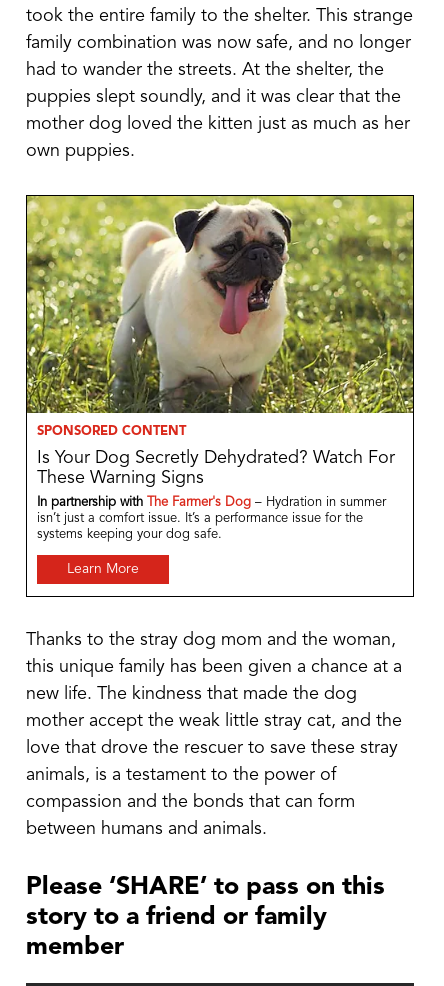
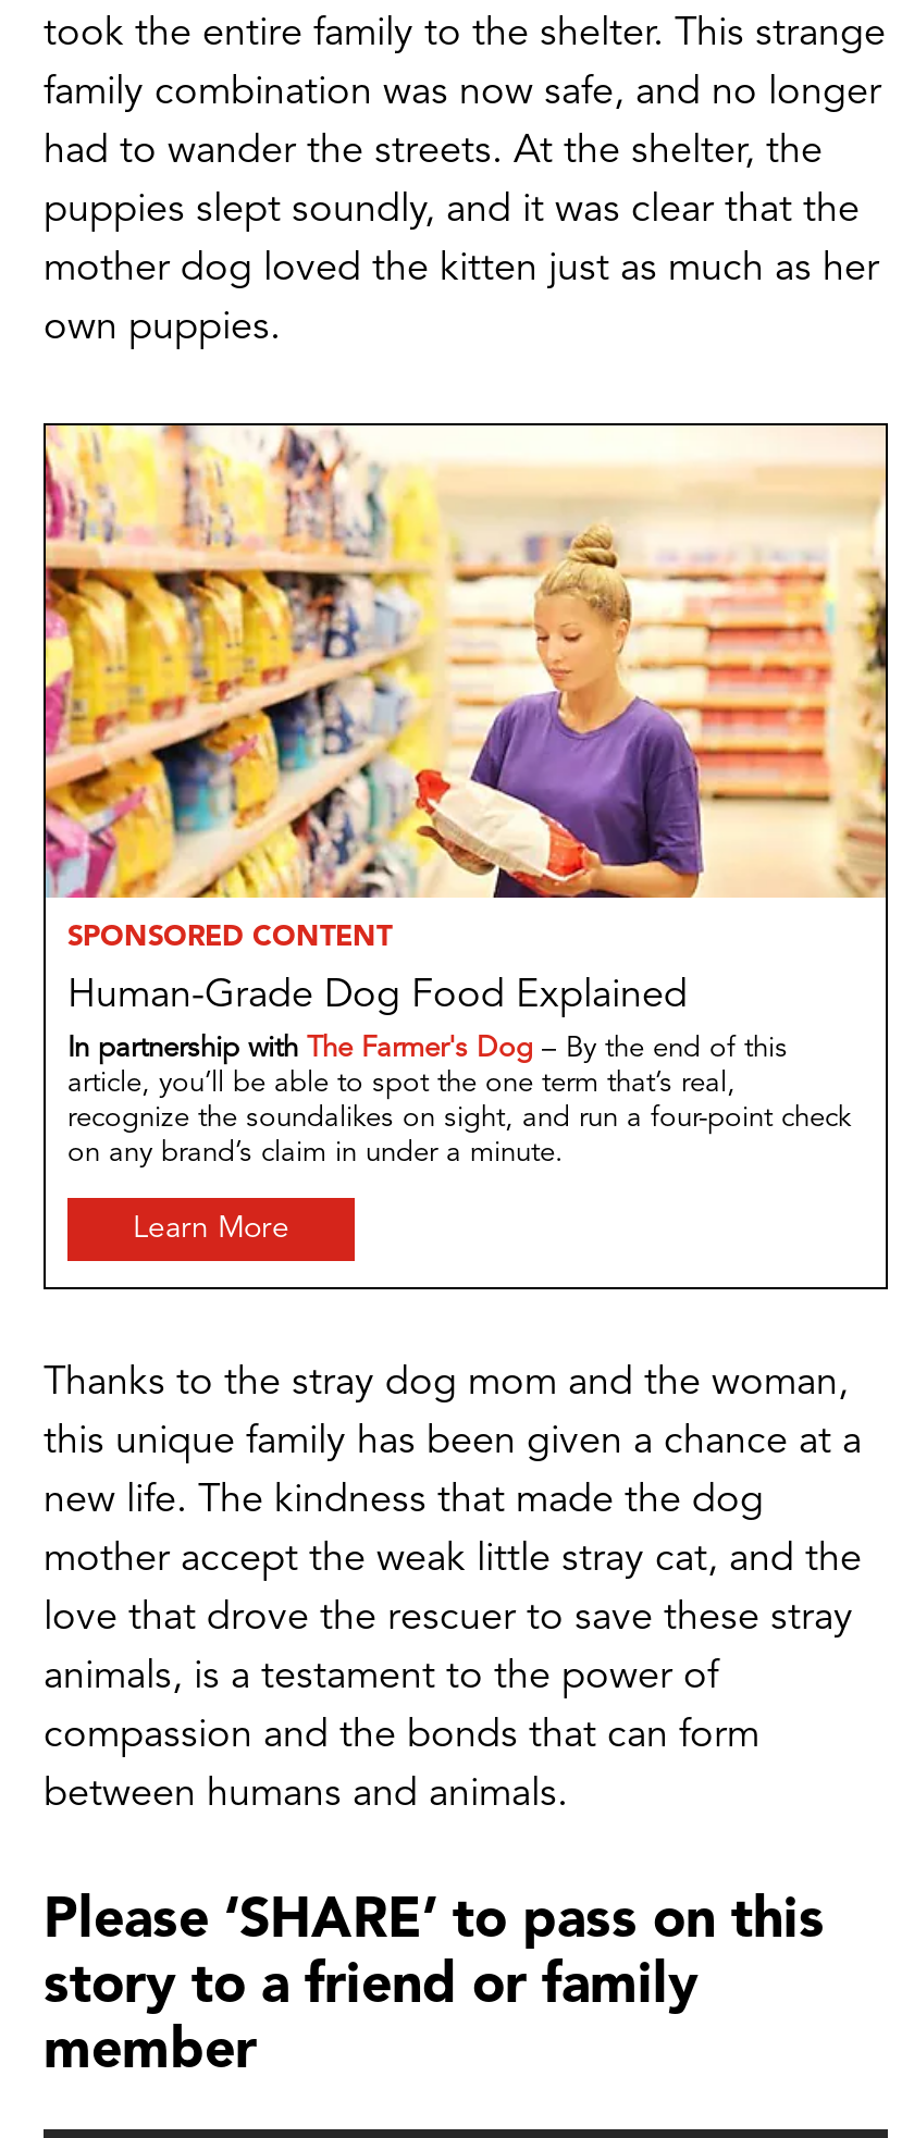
- [image]
- Is Your Dog Secretly Dehydrated? Watch For
- These Warning Signs
+ [image]
+ Human-Grade Dog Food Explained

- In partnership with The Farmer's Dog – Hydration in summer
- isn’t just a comfort issue. It’s a performance issue for the
- systems keeping your dog safe.
+ In partnership with The Farmer's Dog – By the end of this
+ article, you’ll be able to spot the one term that’s real,
+ recognize the soundalikes on sight, and run a four-point check
+ on any brand’s claim in under a minute.
